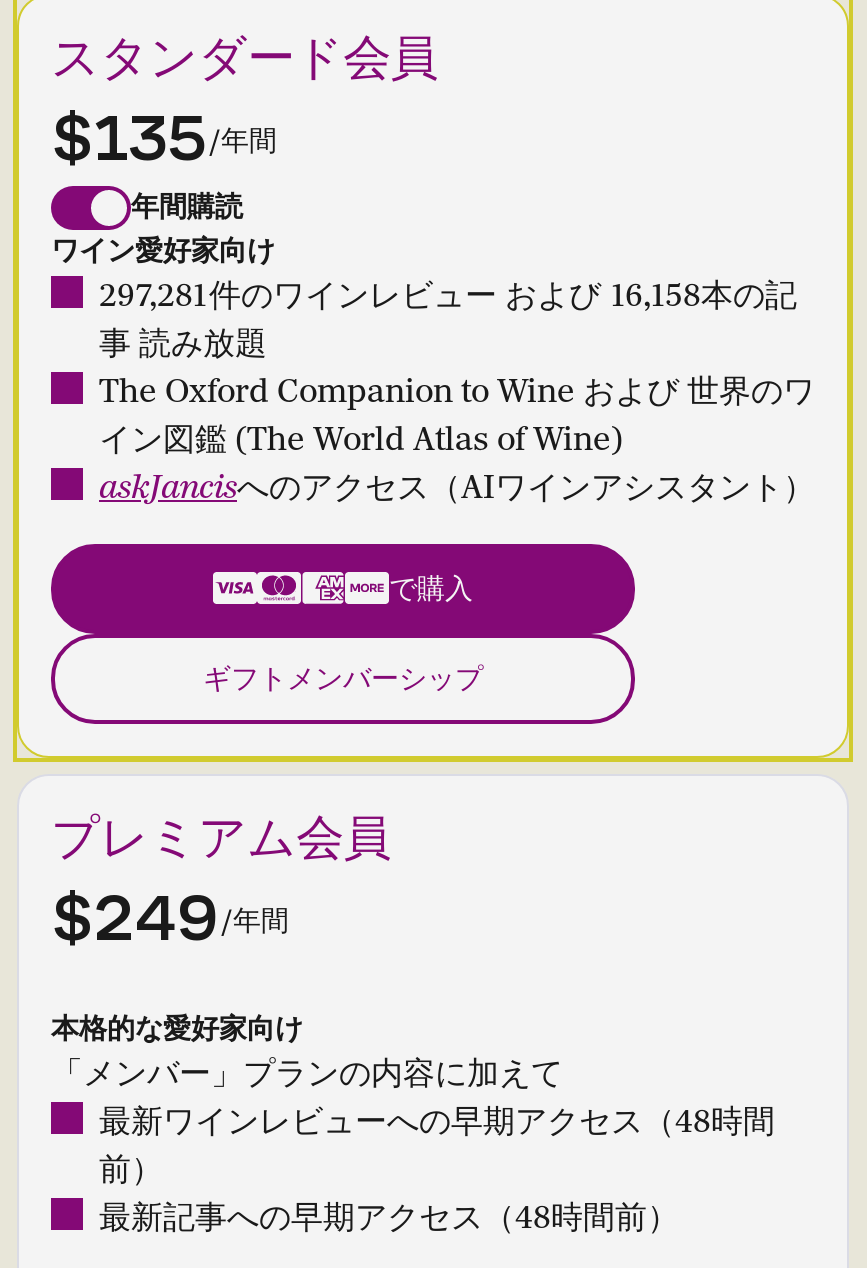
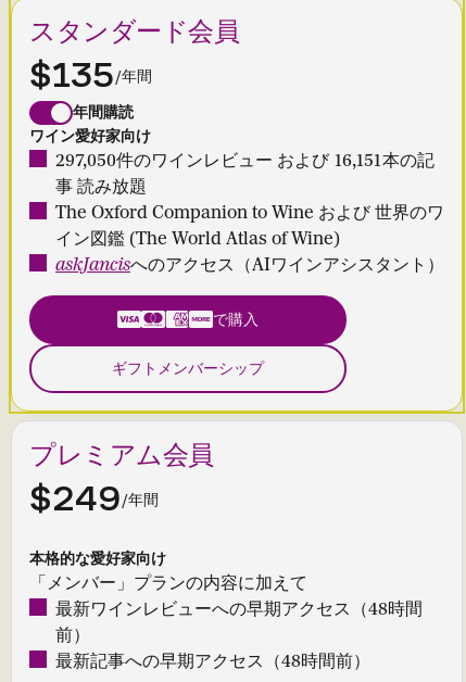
- 297,281件のワインレビュー および 16,158本の記
+ 297,050件のワインレビュー および 16,151本の記
